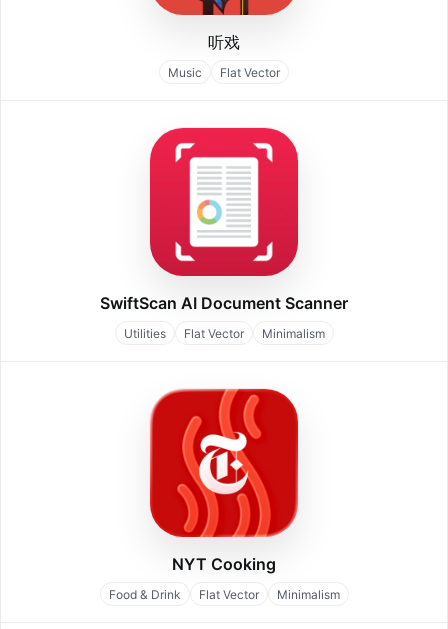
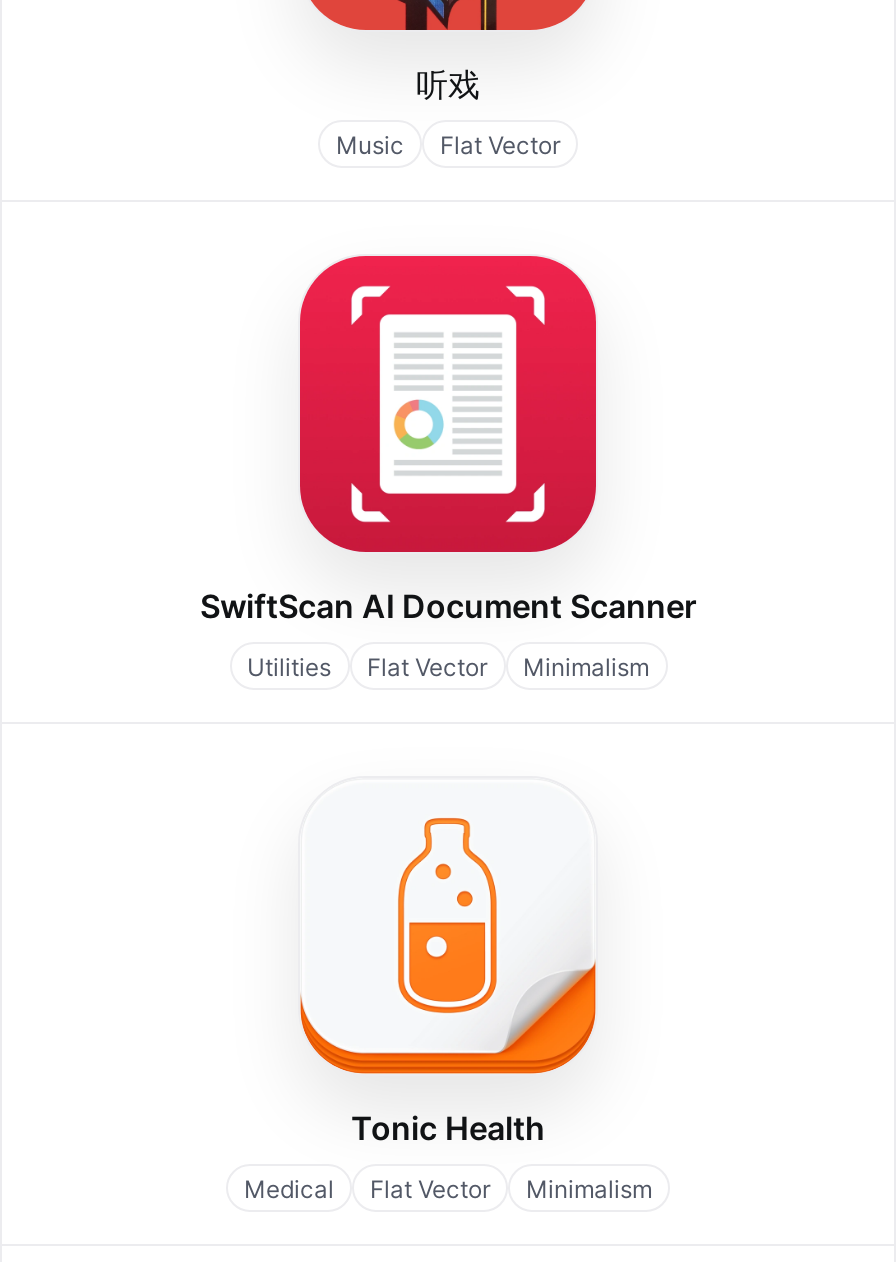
- [image]
- NYT Cooking
+ [image]
+ Tonic Health

- Food & Drink
+ Medical
